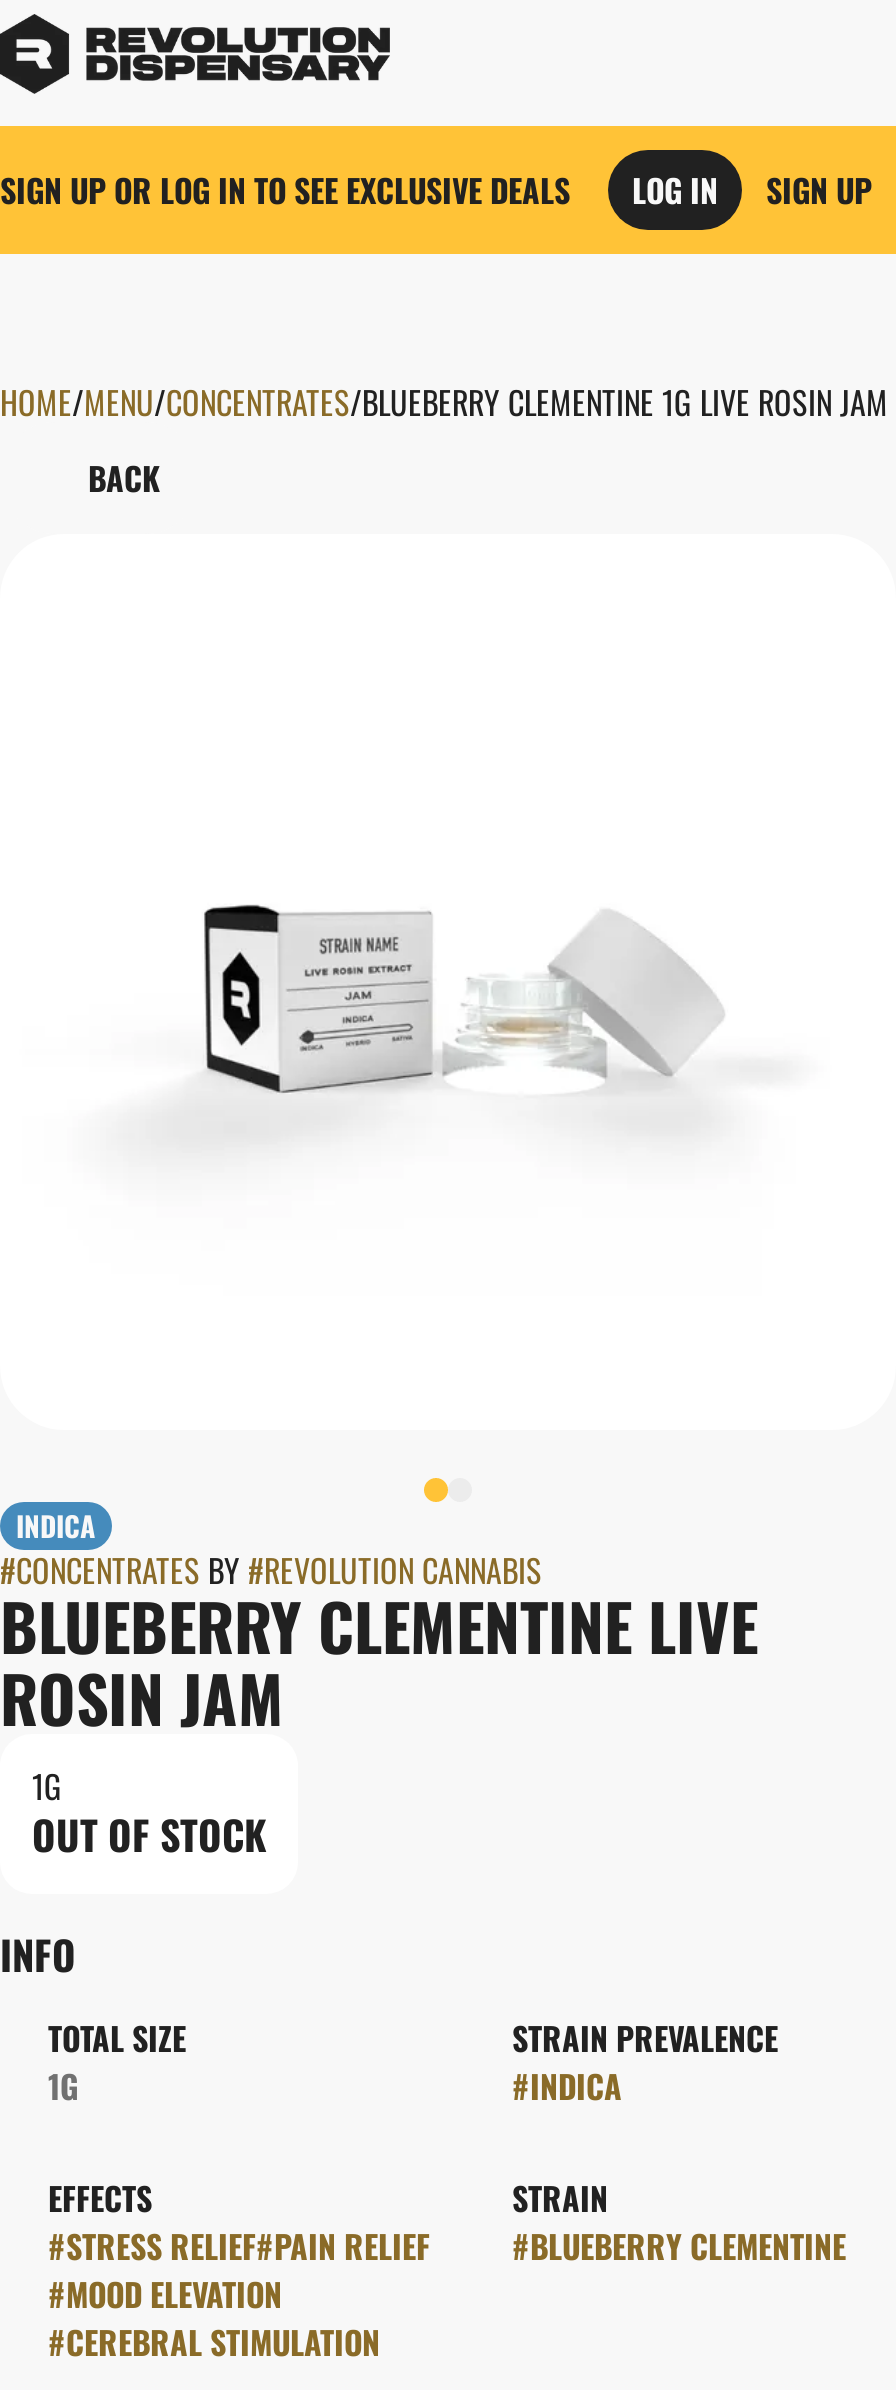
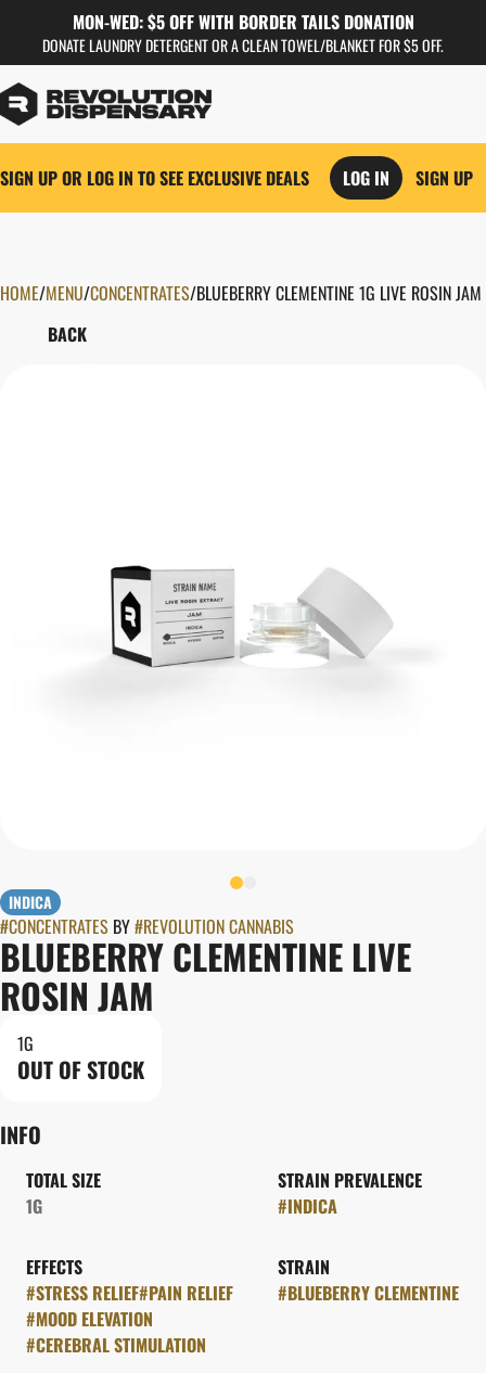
+ MON-WED: $5 OFF WITH BORDER TAILS DONATION
+ DONATE LAUNDRY DETERGENT OR A CLEAN TOWEL/BLANKET FOR $5 OFF.
